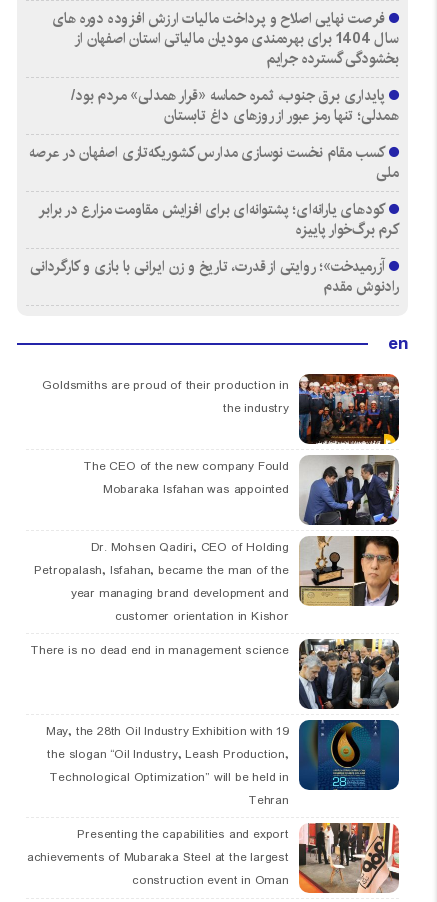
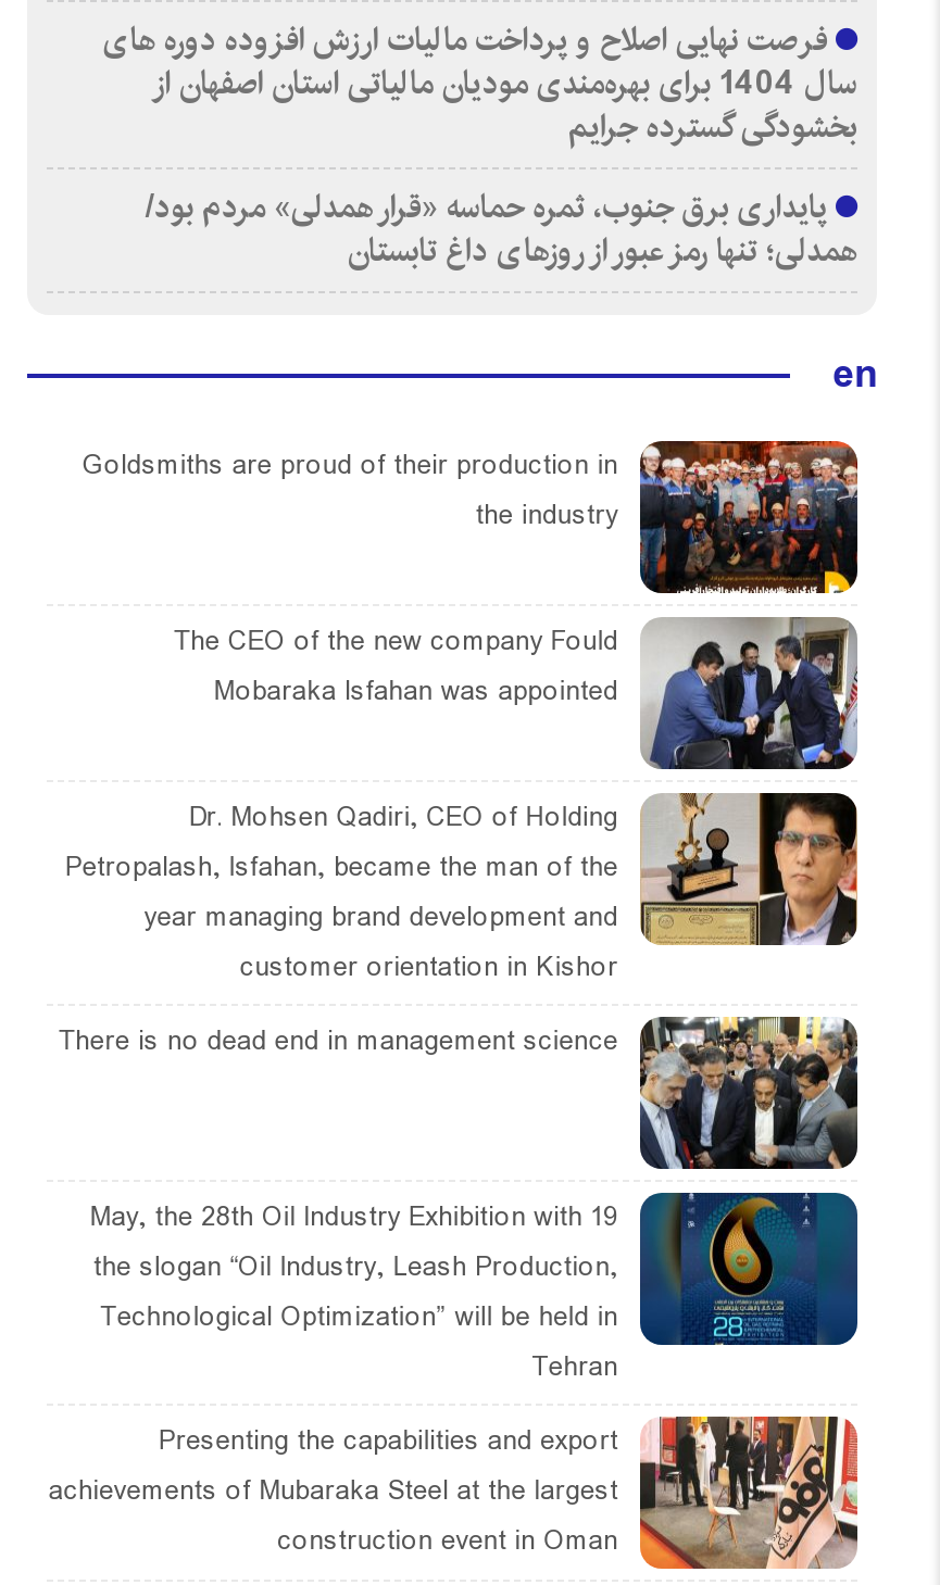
- کسب مقام نخست نوسازی مدارس کشوریکه‌تازی اصفهان در عرصه
- ملی
- کودهای یارانه‌ای؛ پشتوانه‌ای برای افزایش مقاومت مزارع در برابر
- کرم برگ‌خوار پاییزه
- آزرمیدخت»؛ روایتی از قدرت، تاریخ و زن ایرانی با بازی و کارگردانی
- رادنوش مقدم
